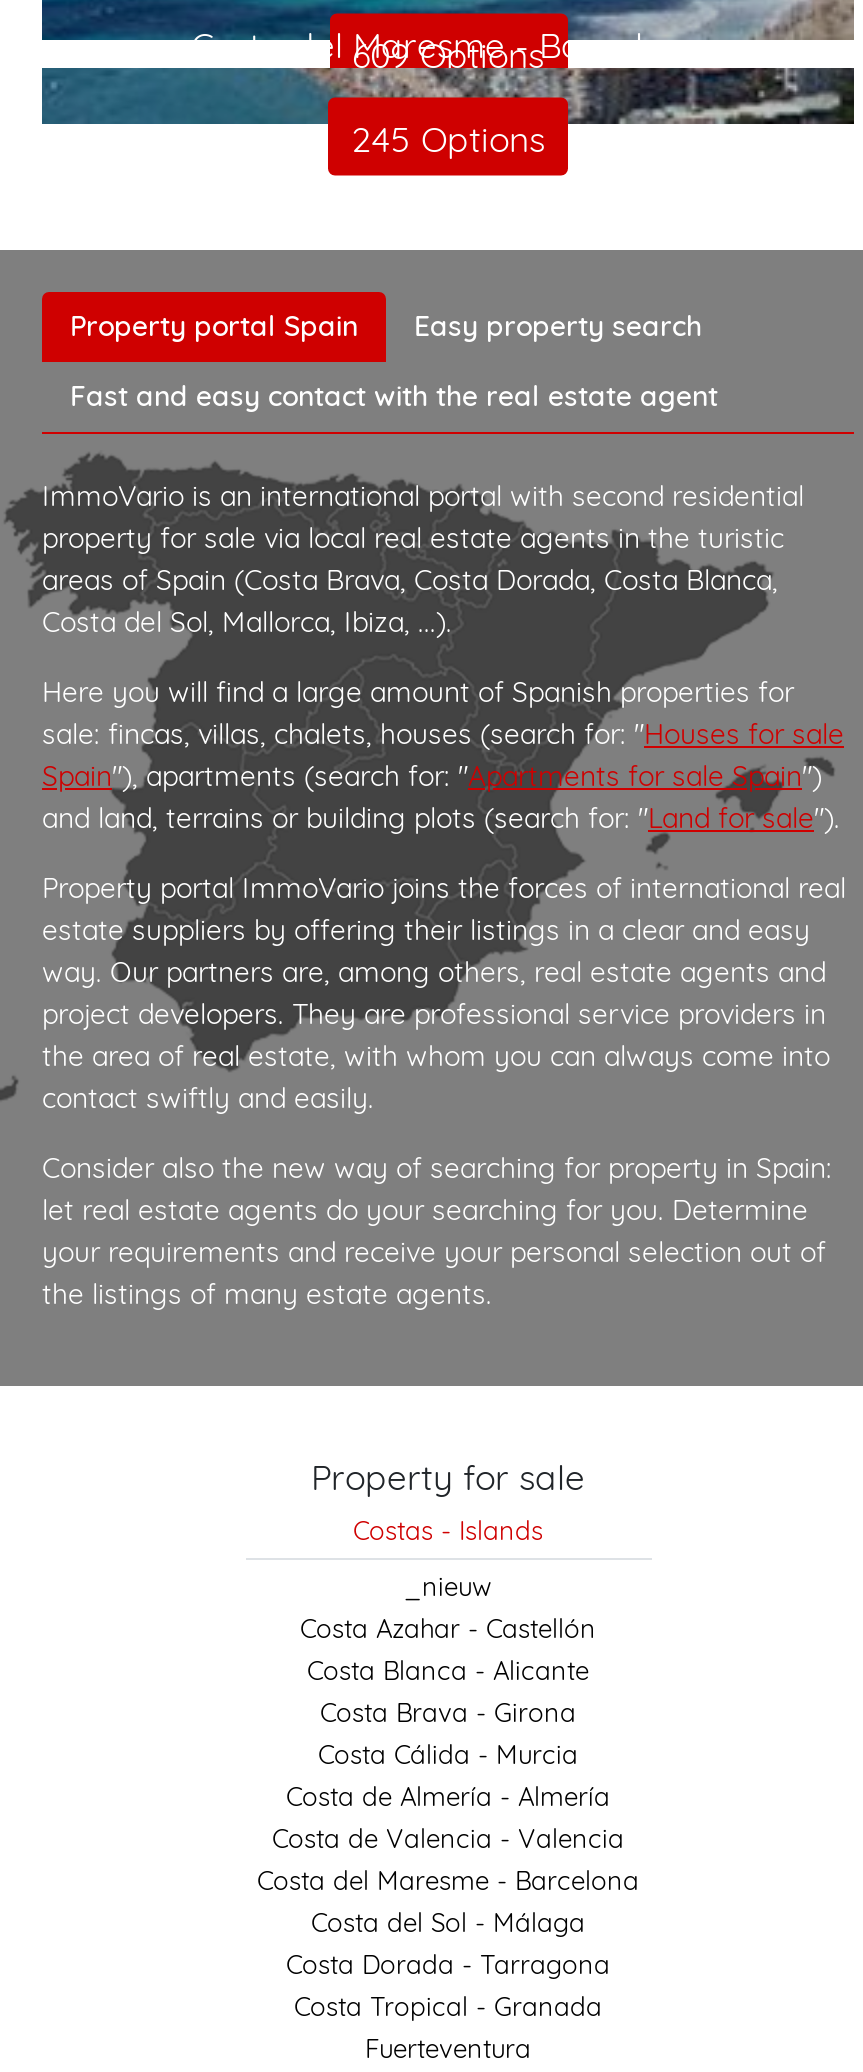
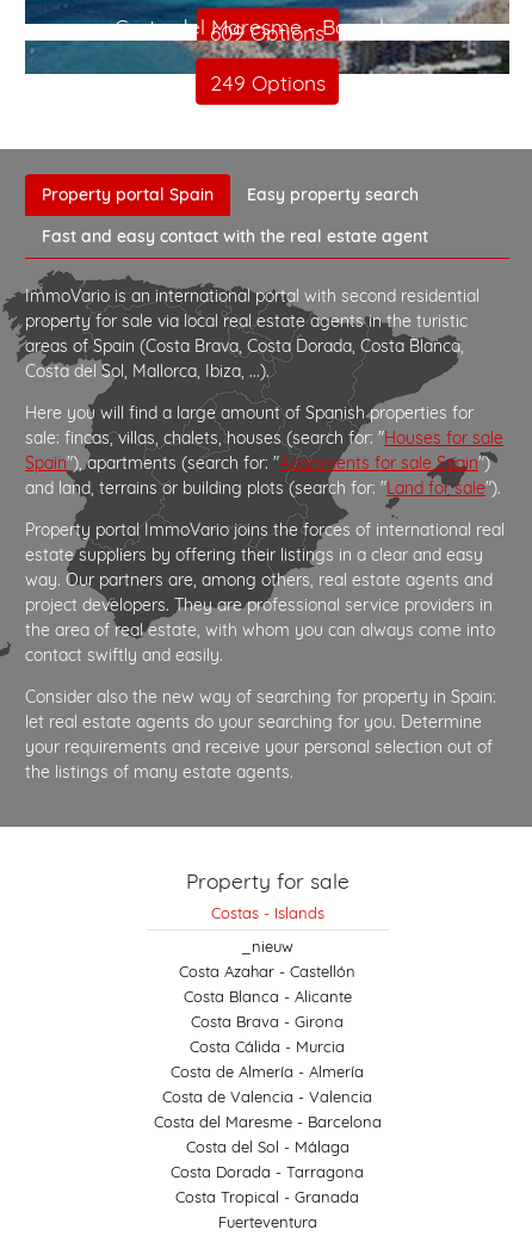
- 245 Options
+ 249 Options
